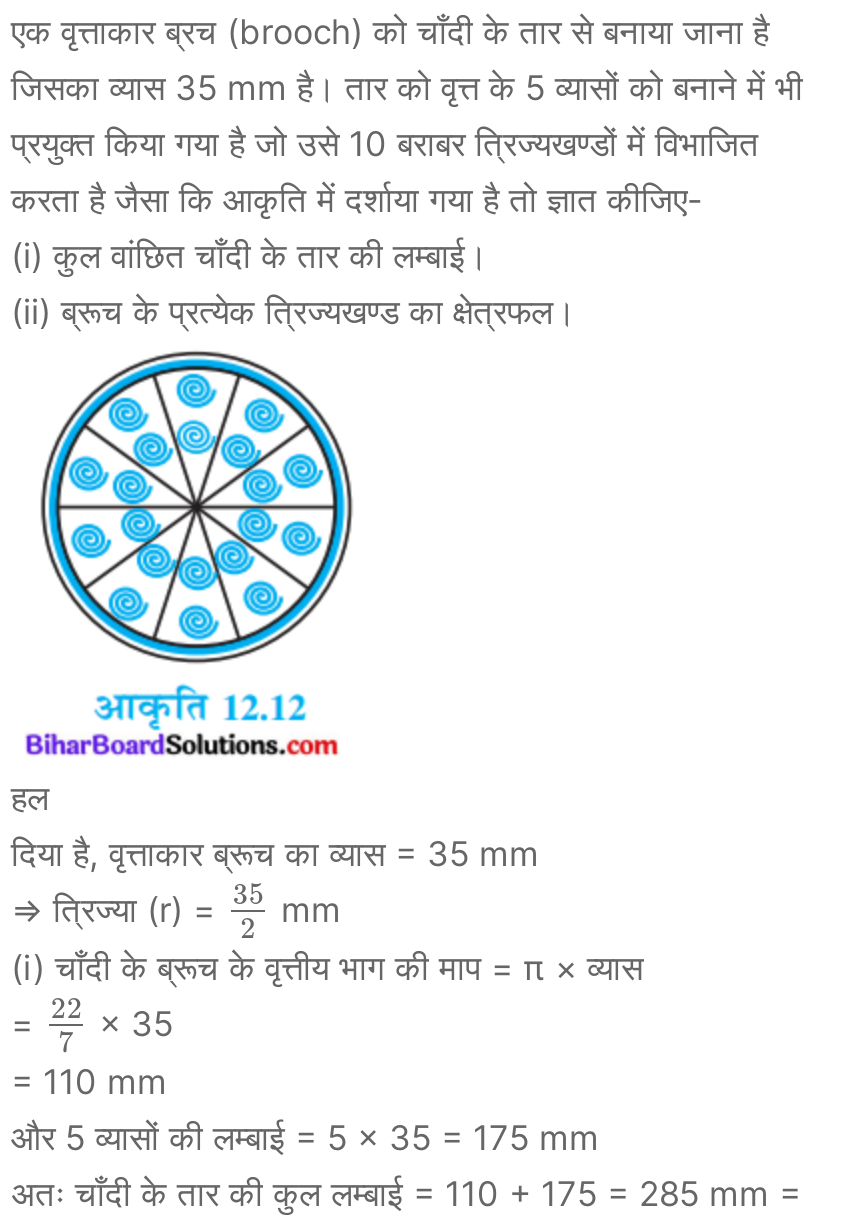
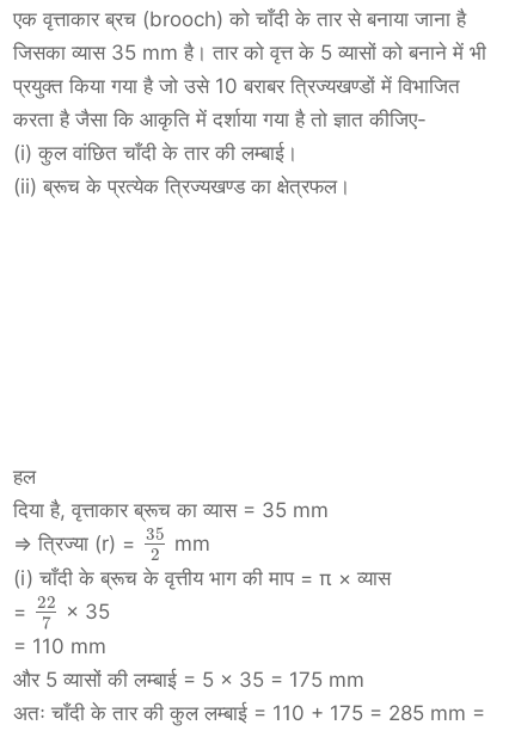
- [image]

- [image]
